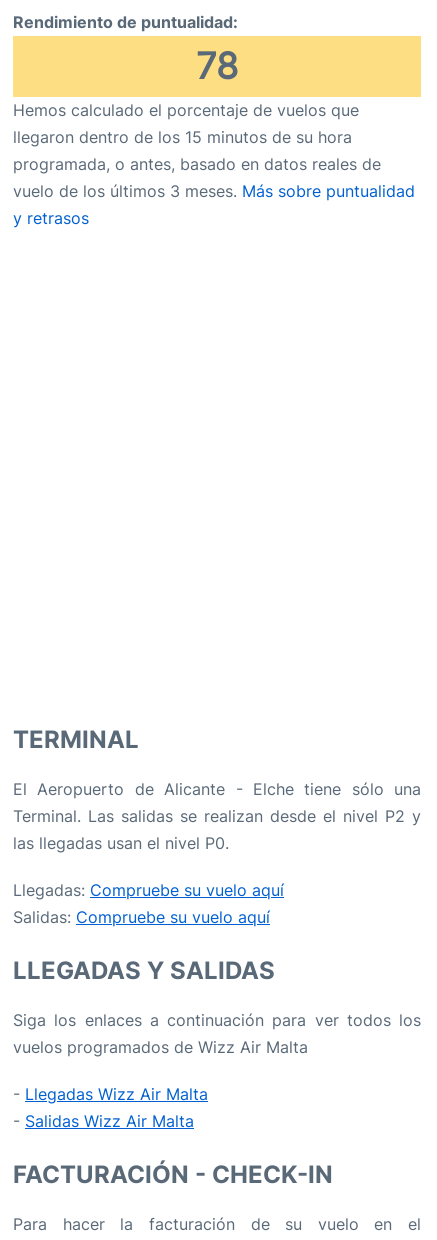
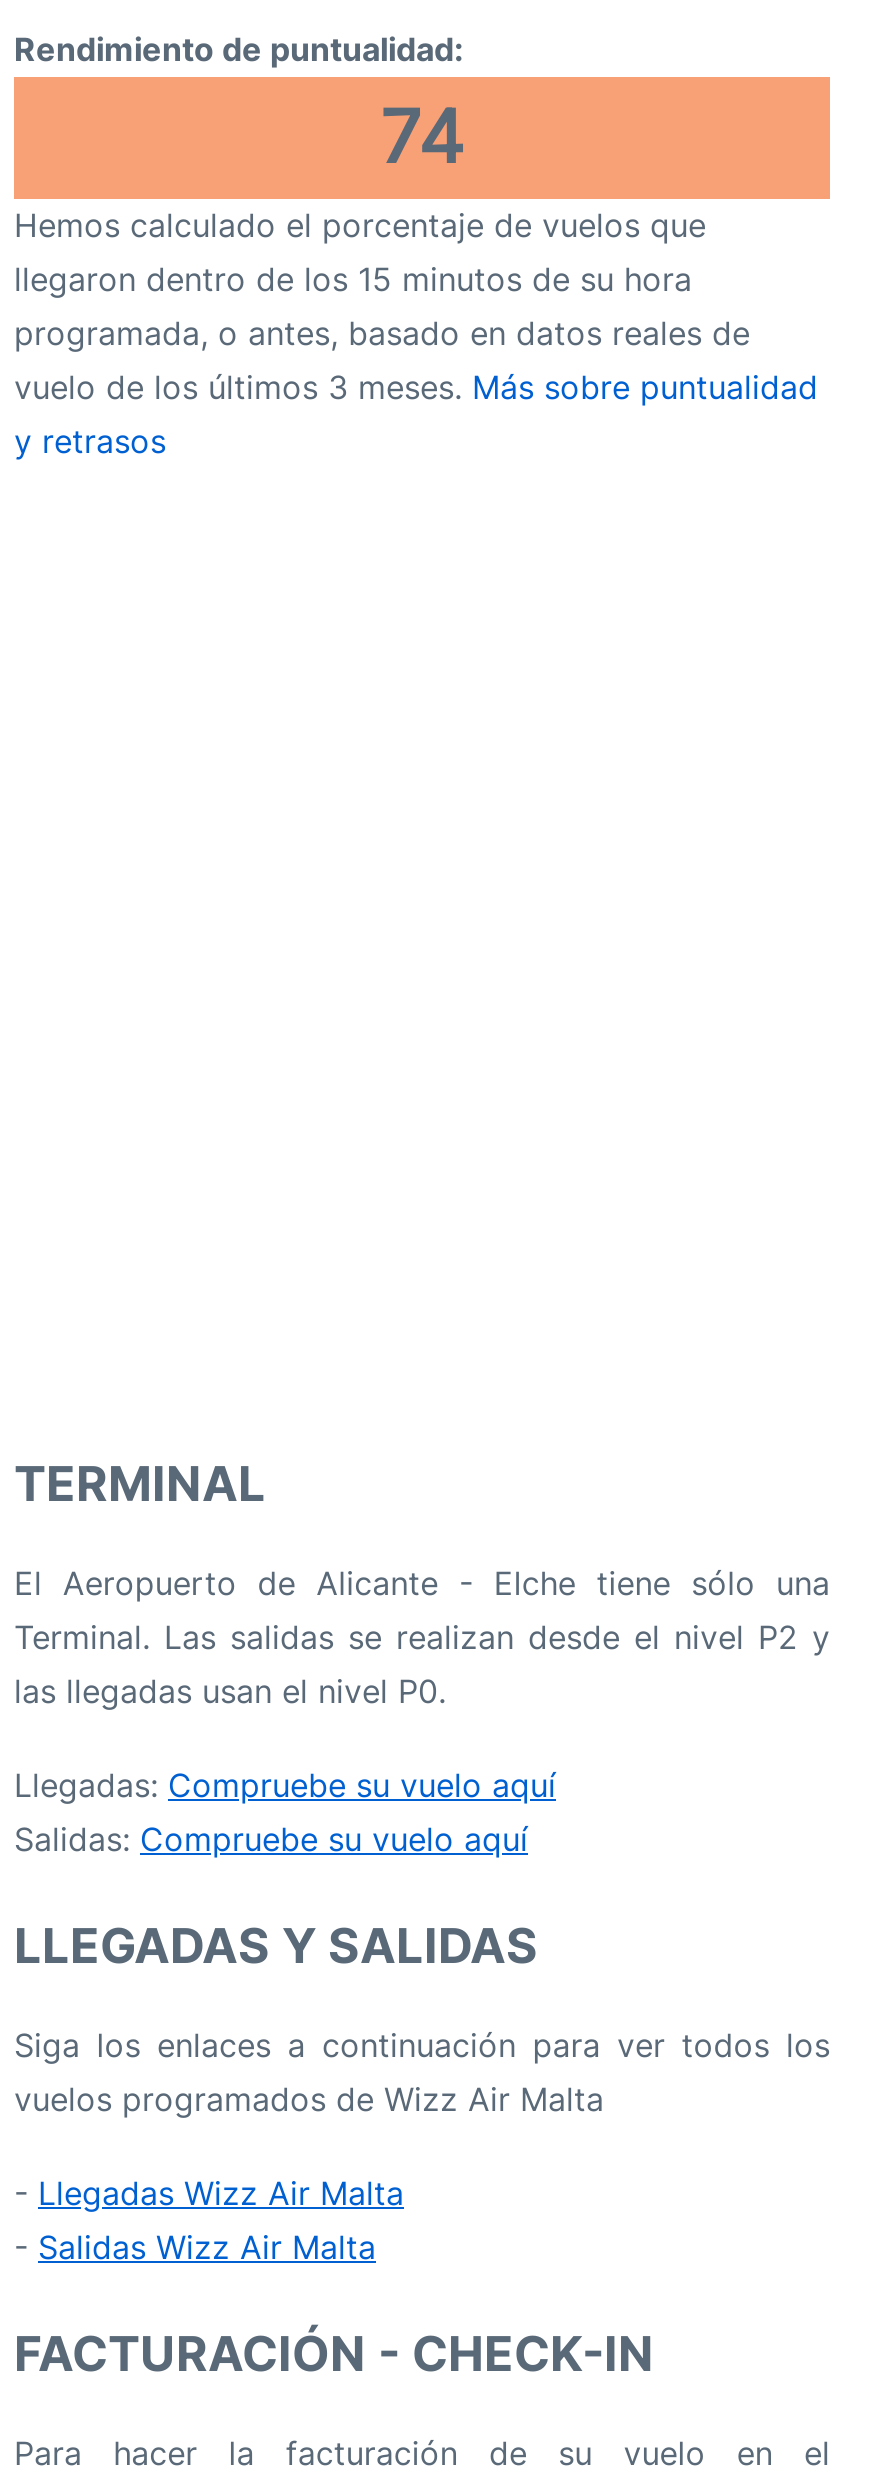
- 78
+ 74
